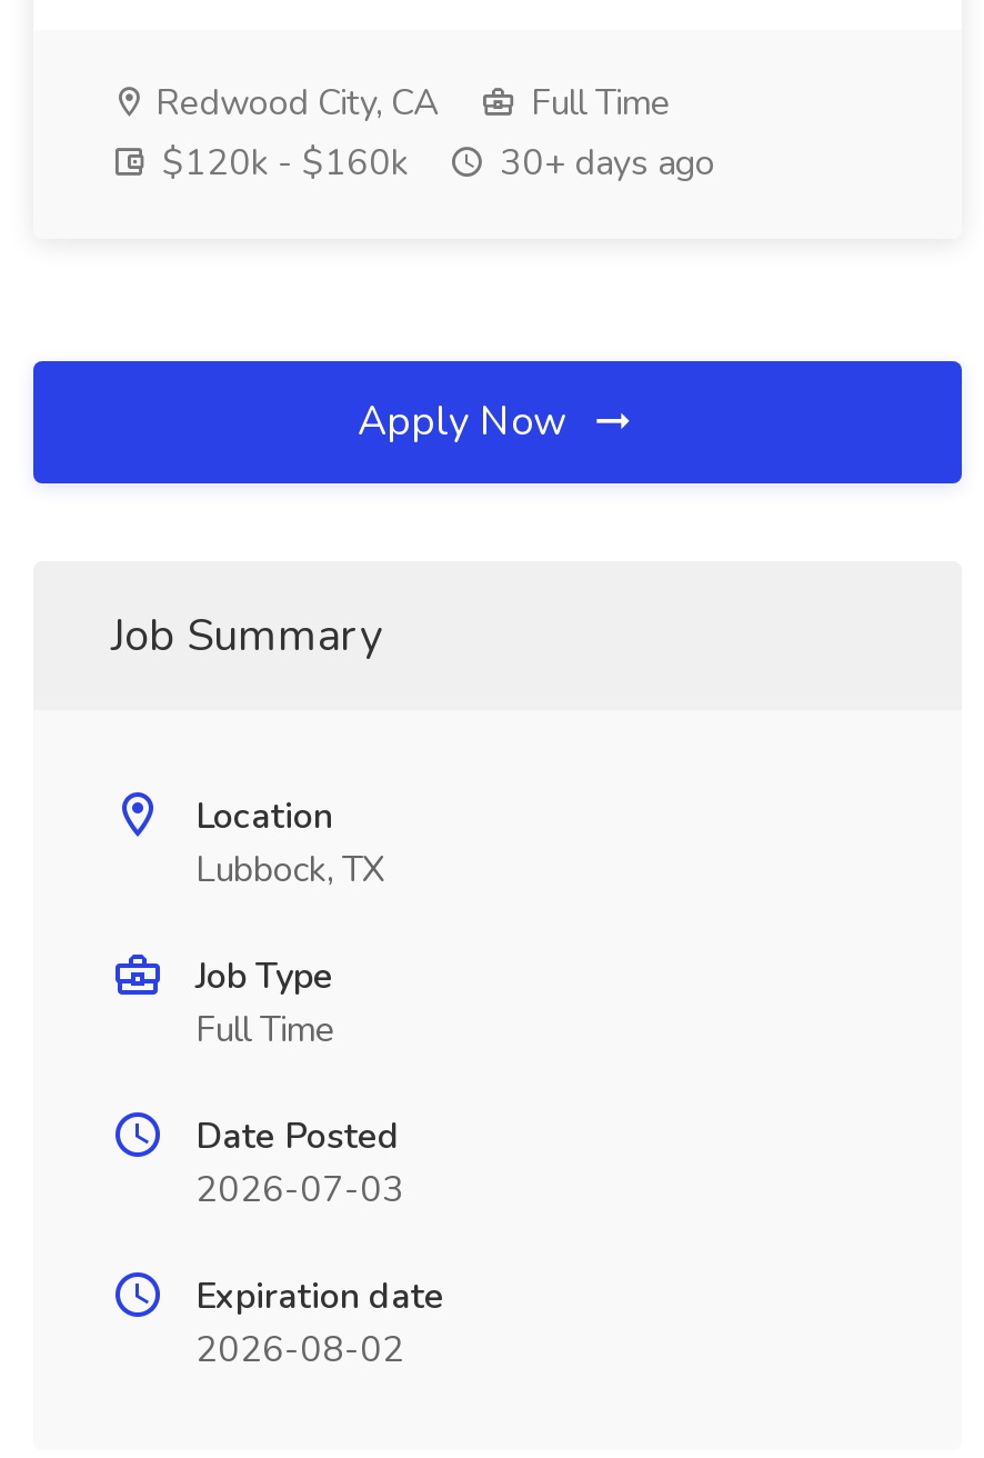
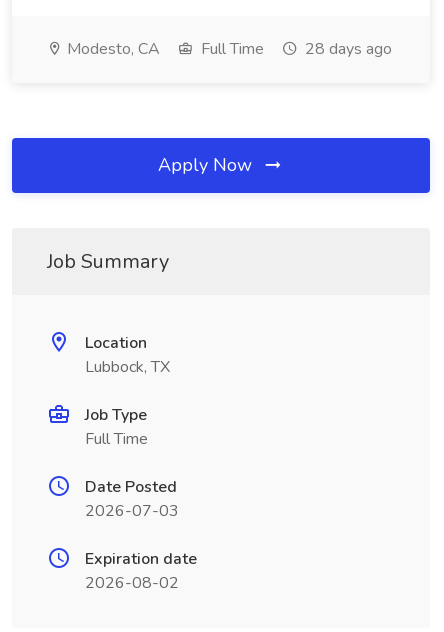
- Redwood City, CA
+ Modesto, CA

- $120k - $160k
- 30+ days ago
+ 28 days ago
